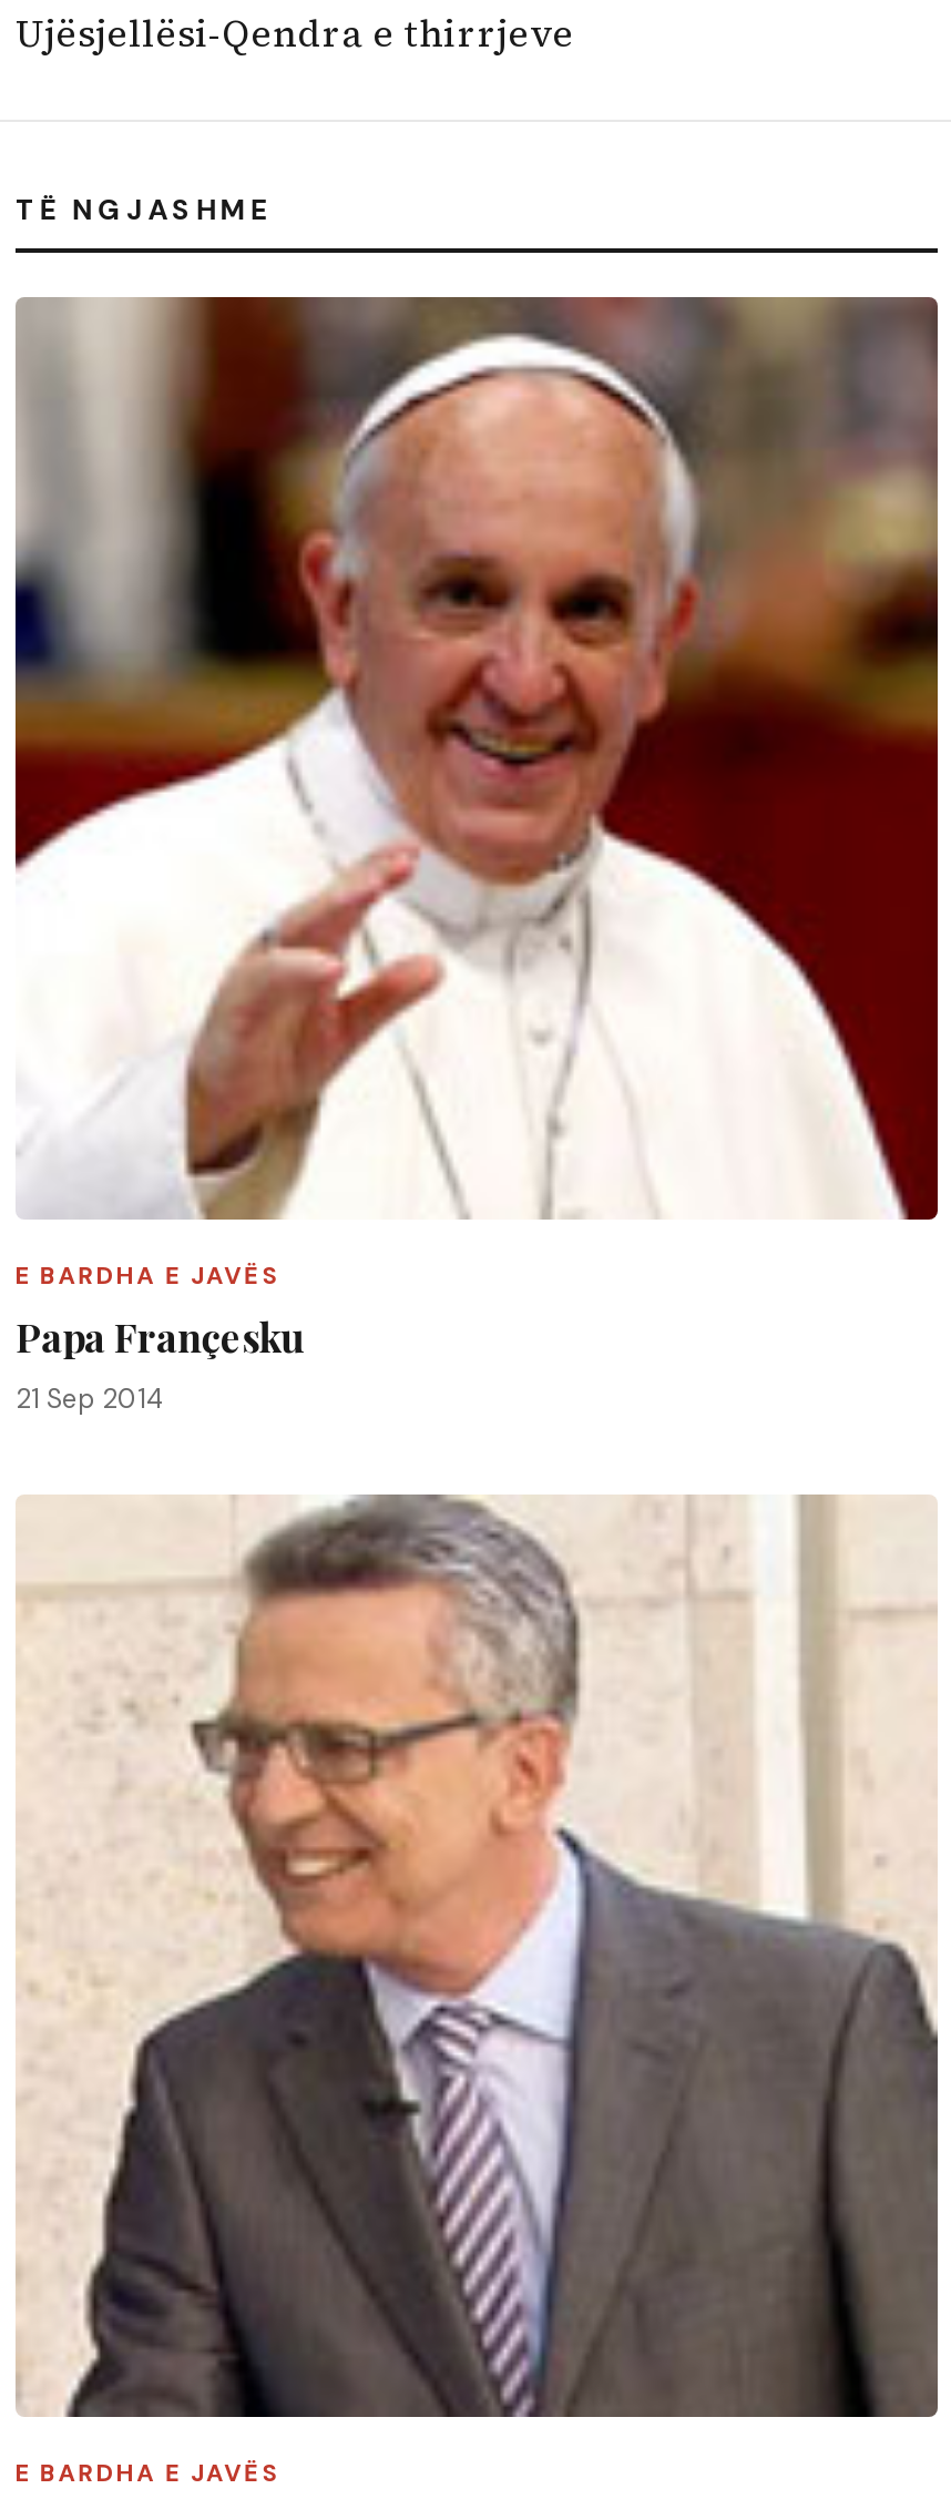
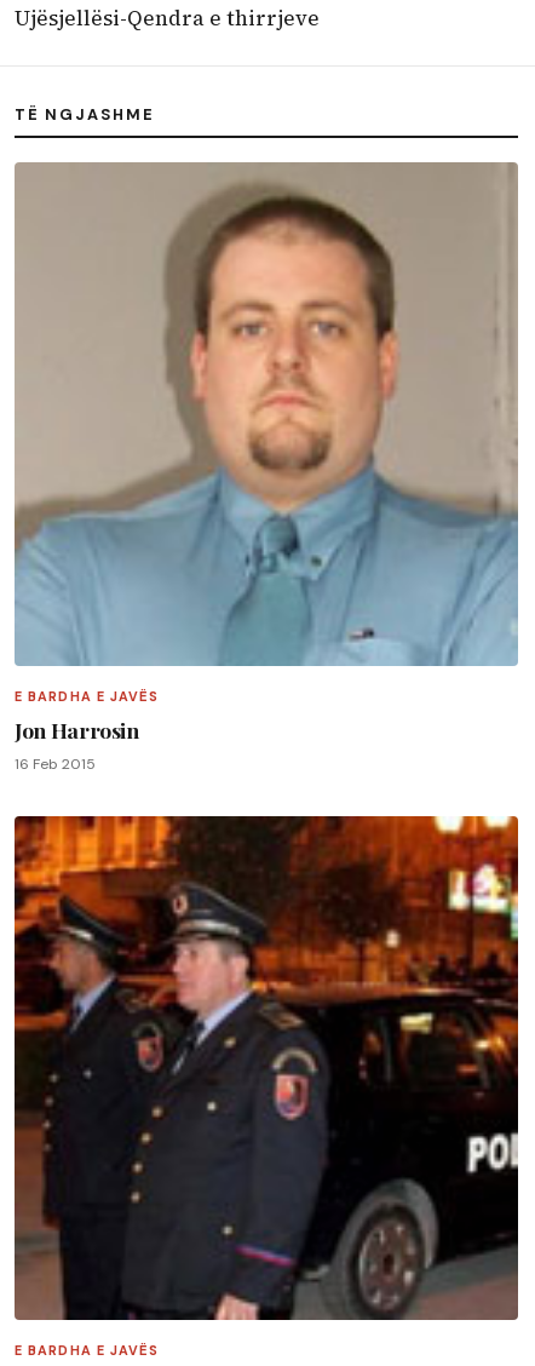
- [image]
- Papa Françesku
- 21 Sep 2014
+ [image]
+ Jon Harrosin
+ 16 Feb 2015

- [image]
+ [image]
